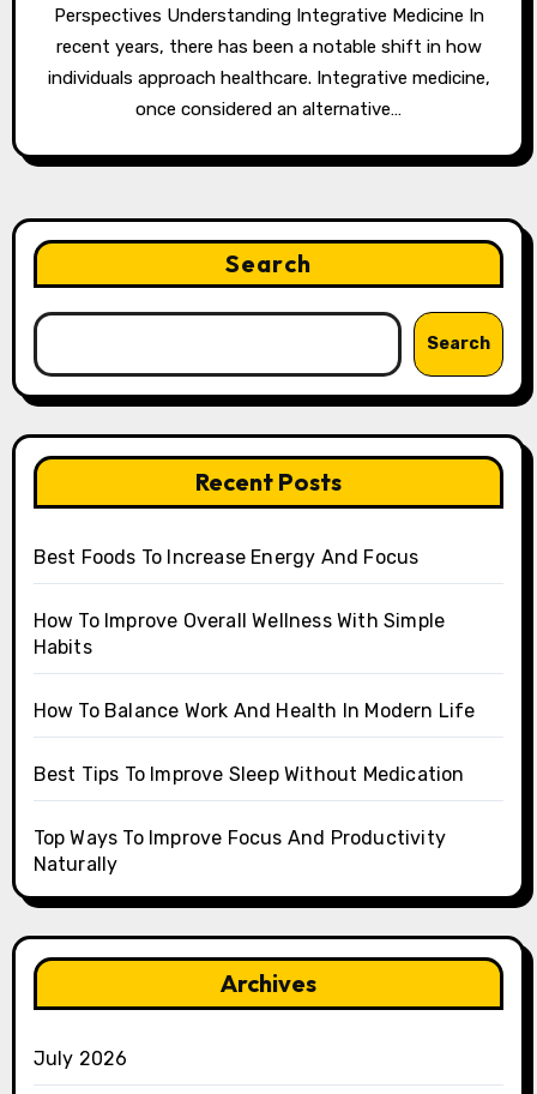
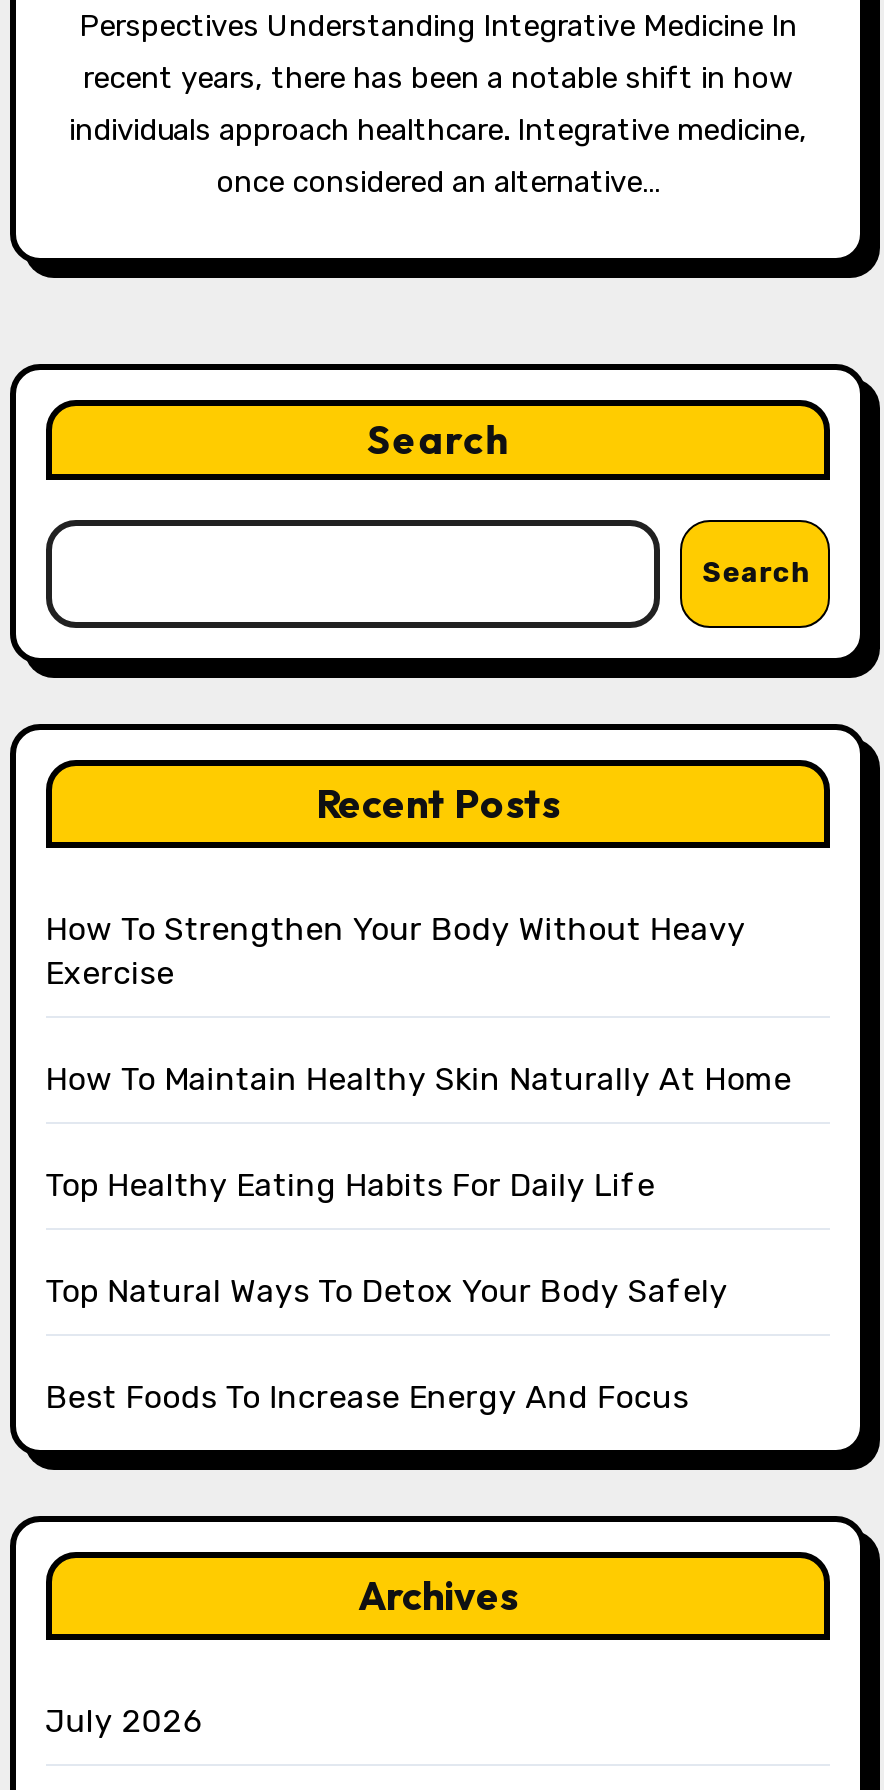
+ How To Strengthen Your Body Without Heavy
+ Exercise
+ How To Maintain Healthy Skin Naturally At Home
+ Top Healthy Eating Habits For Daily Life
+ Top Natural Ways To Detox Your Body Safely

moved down: Best Foods To Increase Energy And Focus

- How To Improve Overall Wellness With Simple
- Habits
- How To Balance Work And Health In Modern Life
- Best Tips To Improve Sleep Without Medication
- Top Ways To Improve Focus And Productivity
- Naturally
